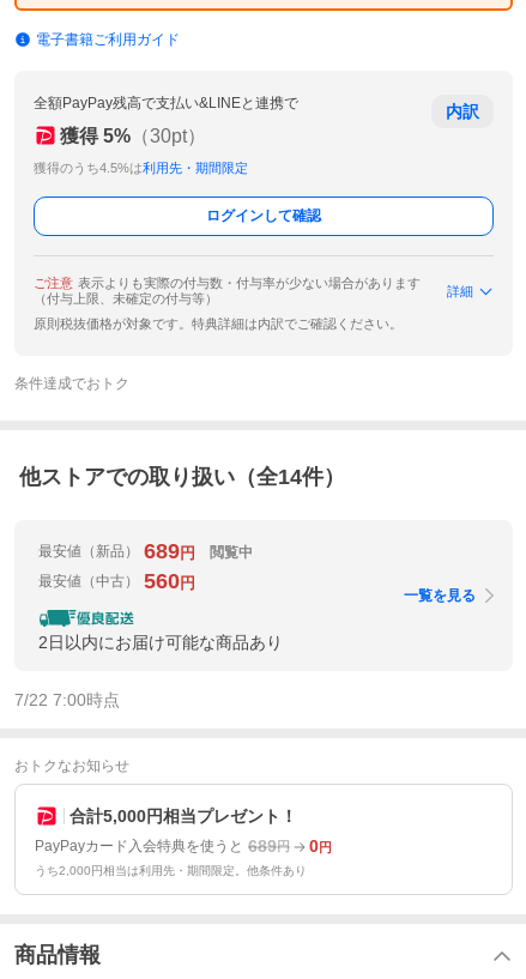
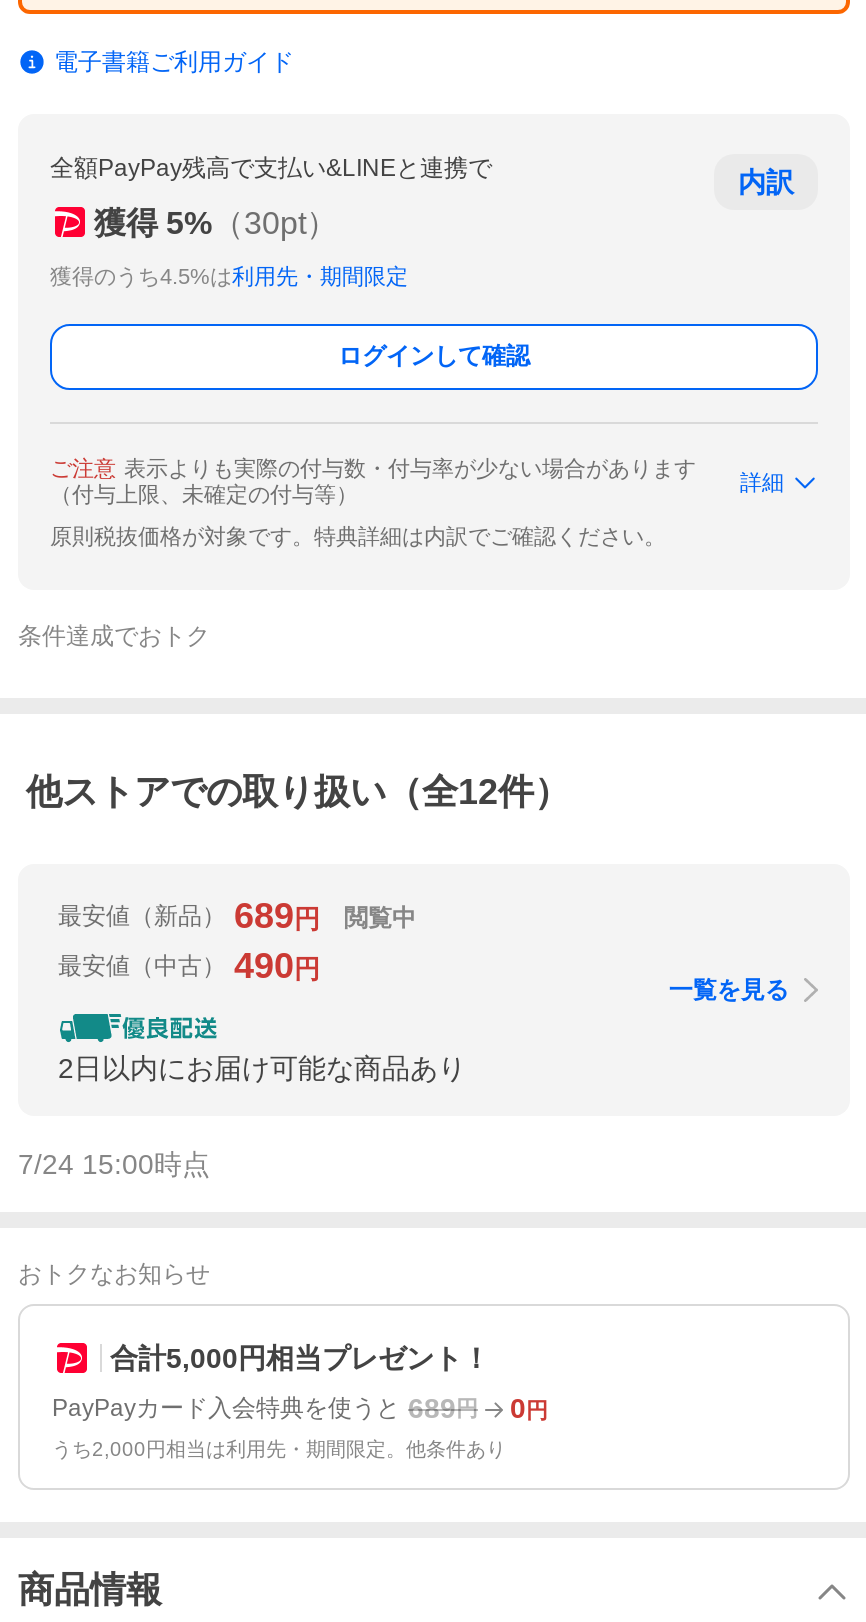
- 他ストアでの取り扱い（全14件）
+ 他ストアでの取り扱い（全12件）

- 最安値（中古） 560円
+ 最安値（中古） 490円

- 7/22 7:00時点
+ 7/24 15:00時点
